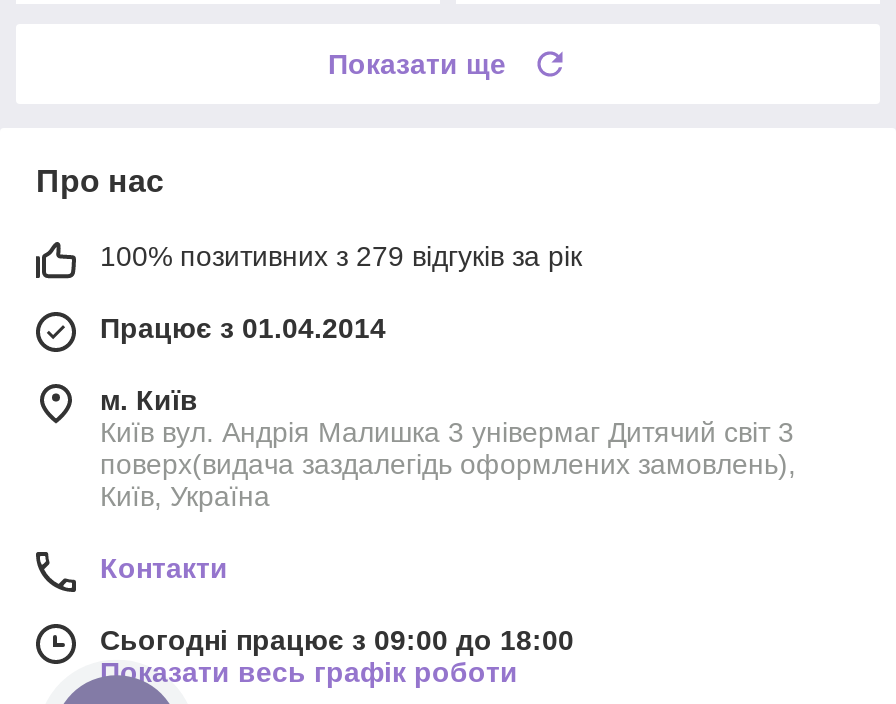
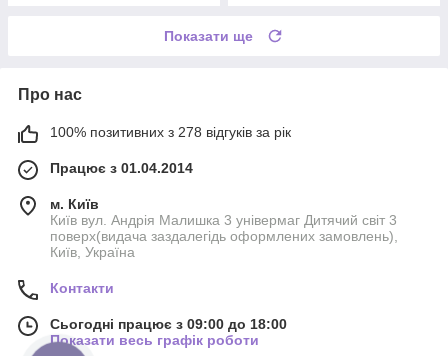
- 100% позитивних з 279 відгуків за рік
+ 100% позитивних з 278 відгуків за рік
